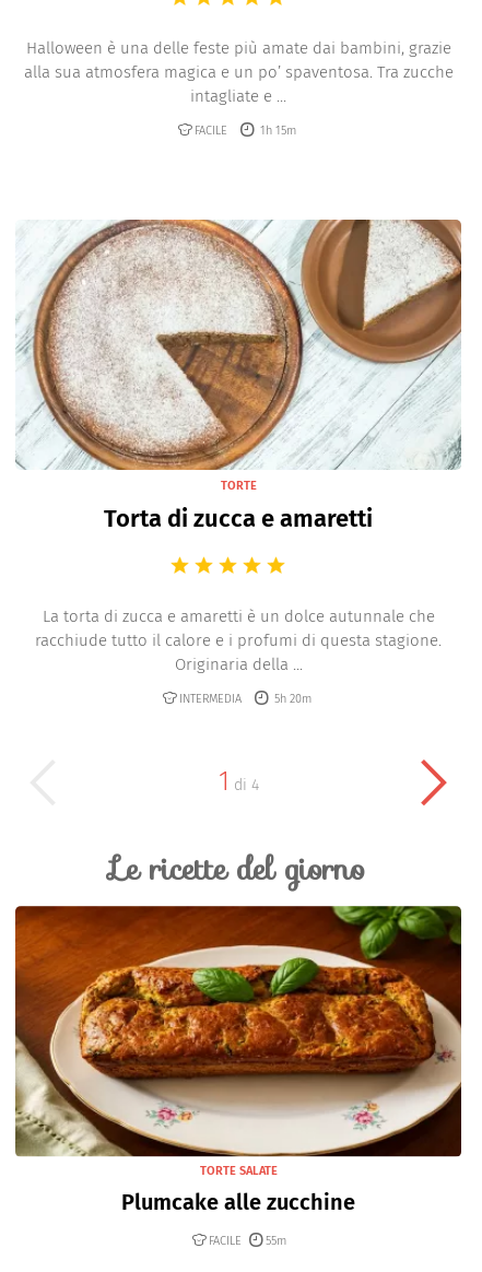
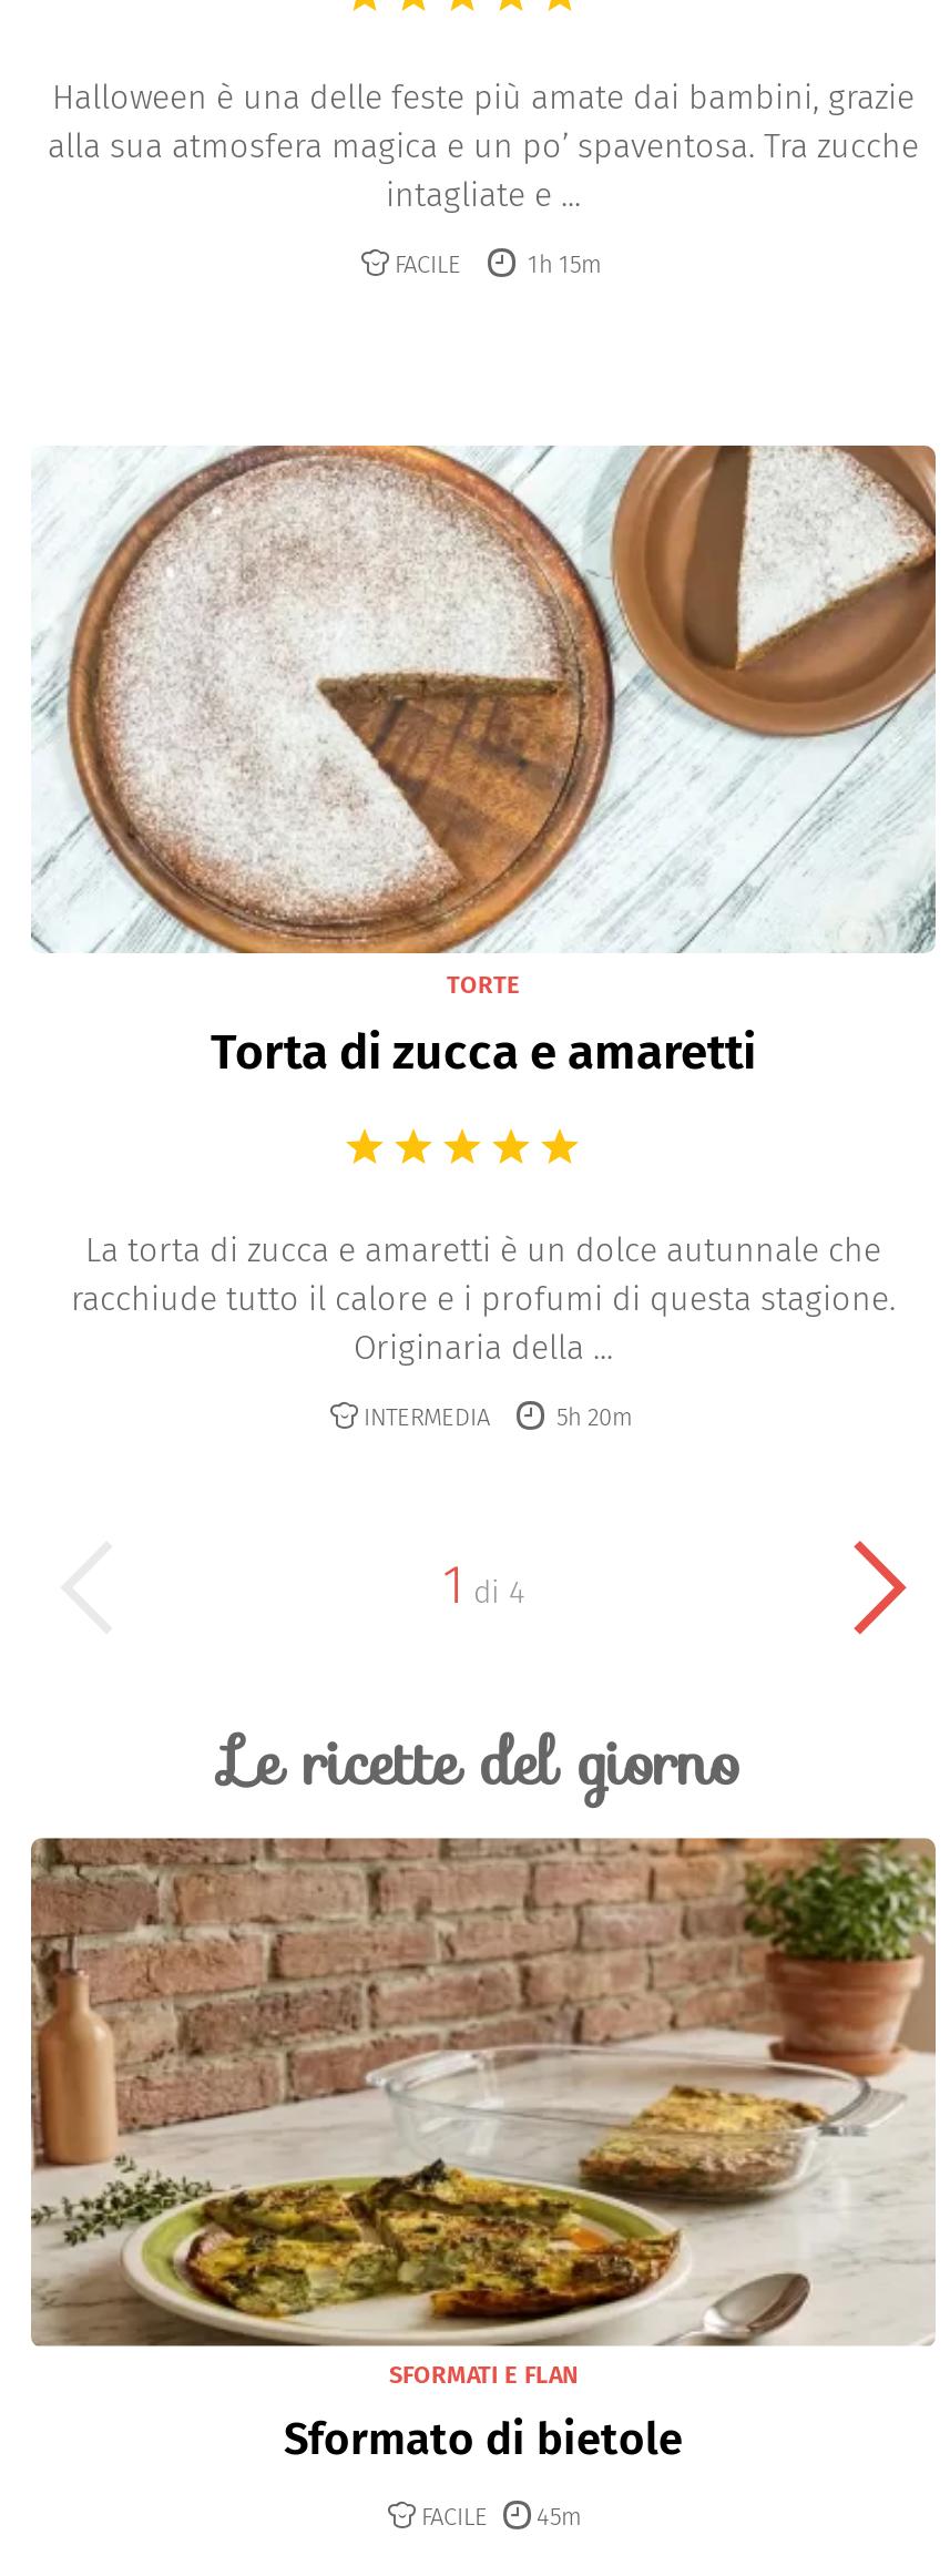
- [image]
- TORTE SALATE
- Plumcake alle zucchine
+ [image]
+ SFORMATI E FLAN
+ Sformato di bietole

- FACILE 55m
+ FACILE 45m
